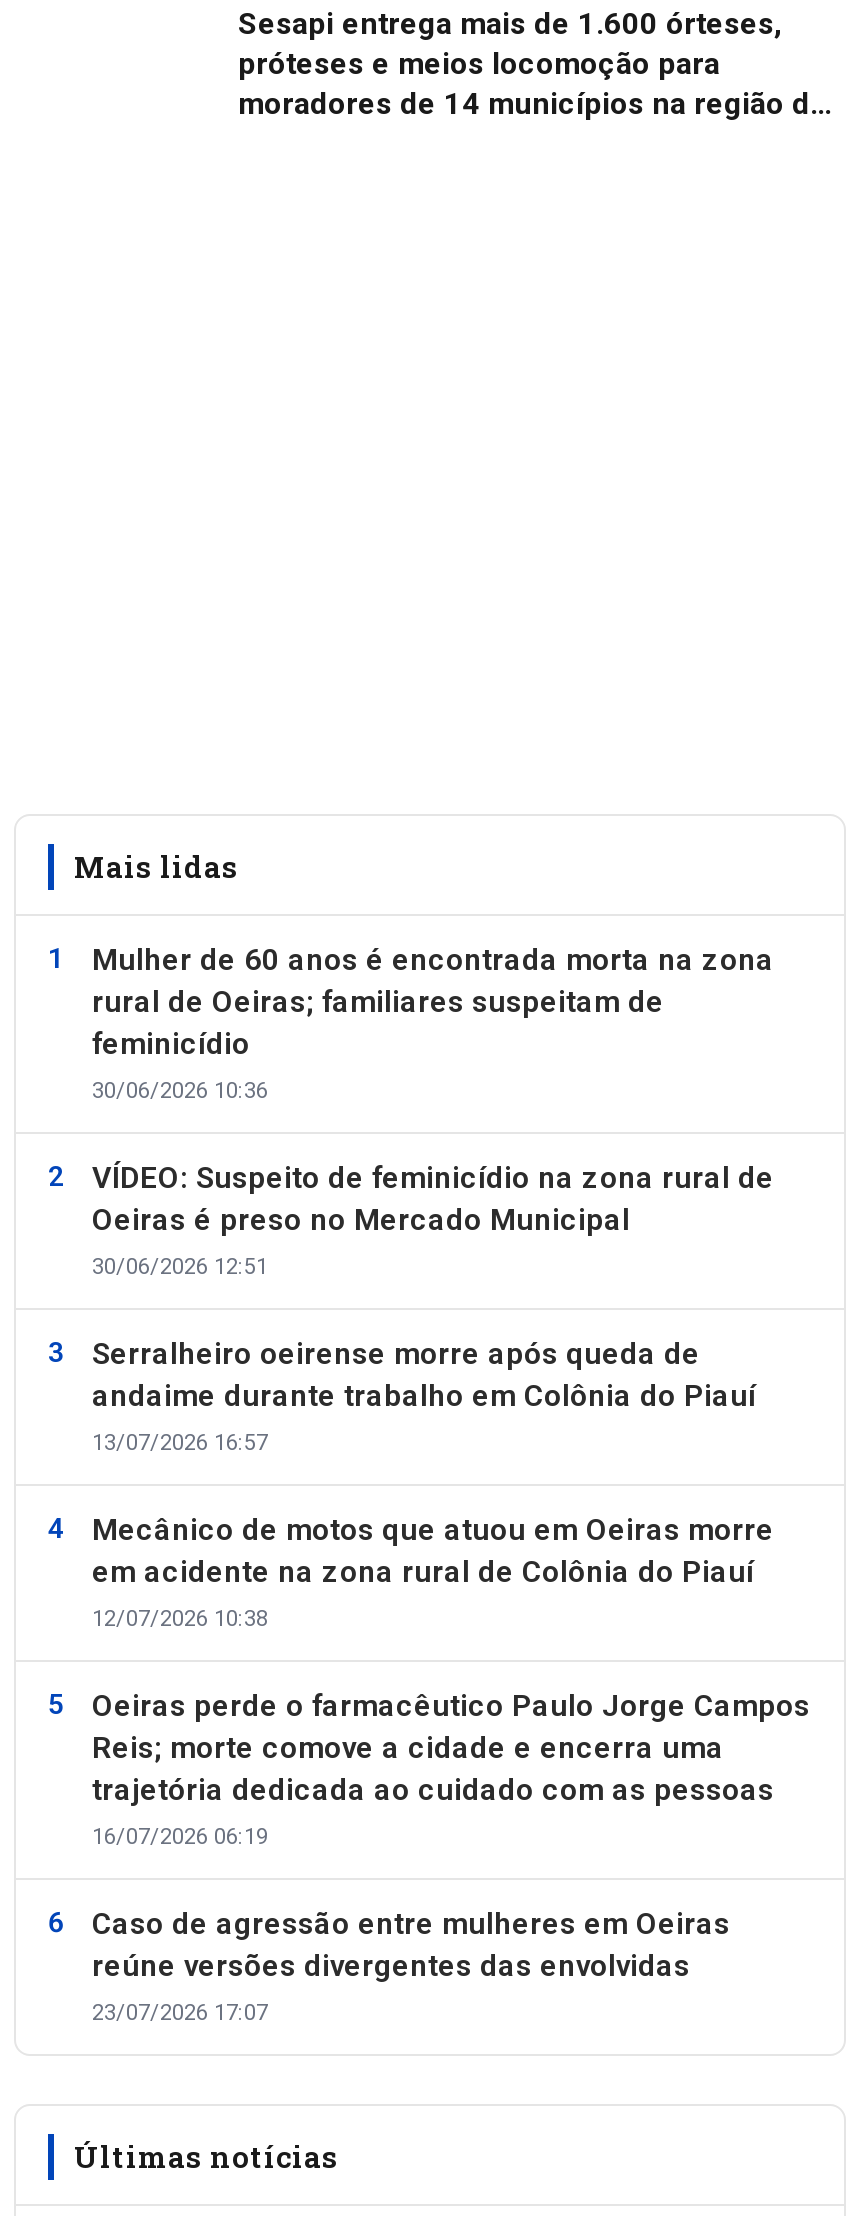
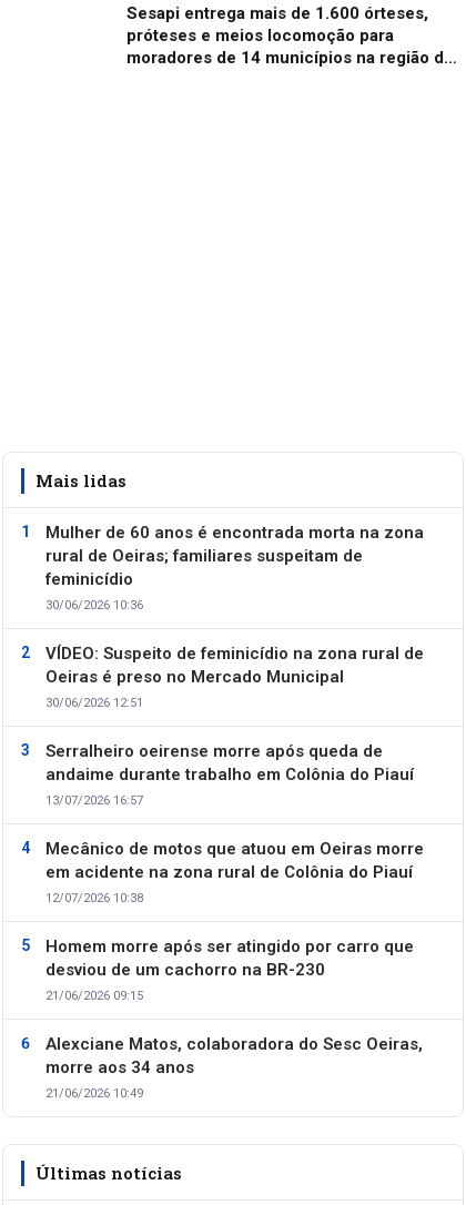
- Oeiras perde o farmacêutico Paulo Jorge Campos
- Reis; morte comove a cidade e encerra uma
- trajetória dedicada ao cuidado com as pessoas
- 16/07/2026 06:19
+ Homem morre após ser atingido por carro que
+ desviou de um cachorro na BR-230
+ 21/06/2026 09:15

- Caso de agressão entre mulheres em Oeiras
- reúne versões divergentes das envolvidas
- 23/07/2026 17:07
+ Alexciane Matos, colaboradora do Sesc Oeiras,
+ morre aos 34 anos
+ 21/06/2026 10:49
